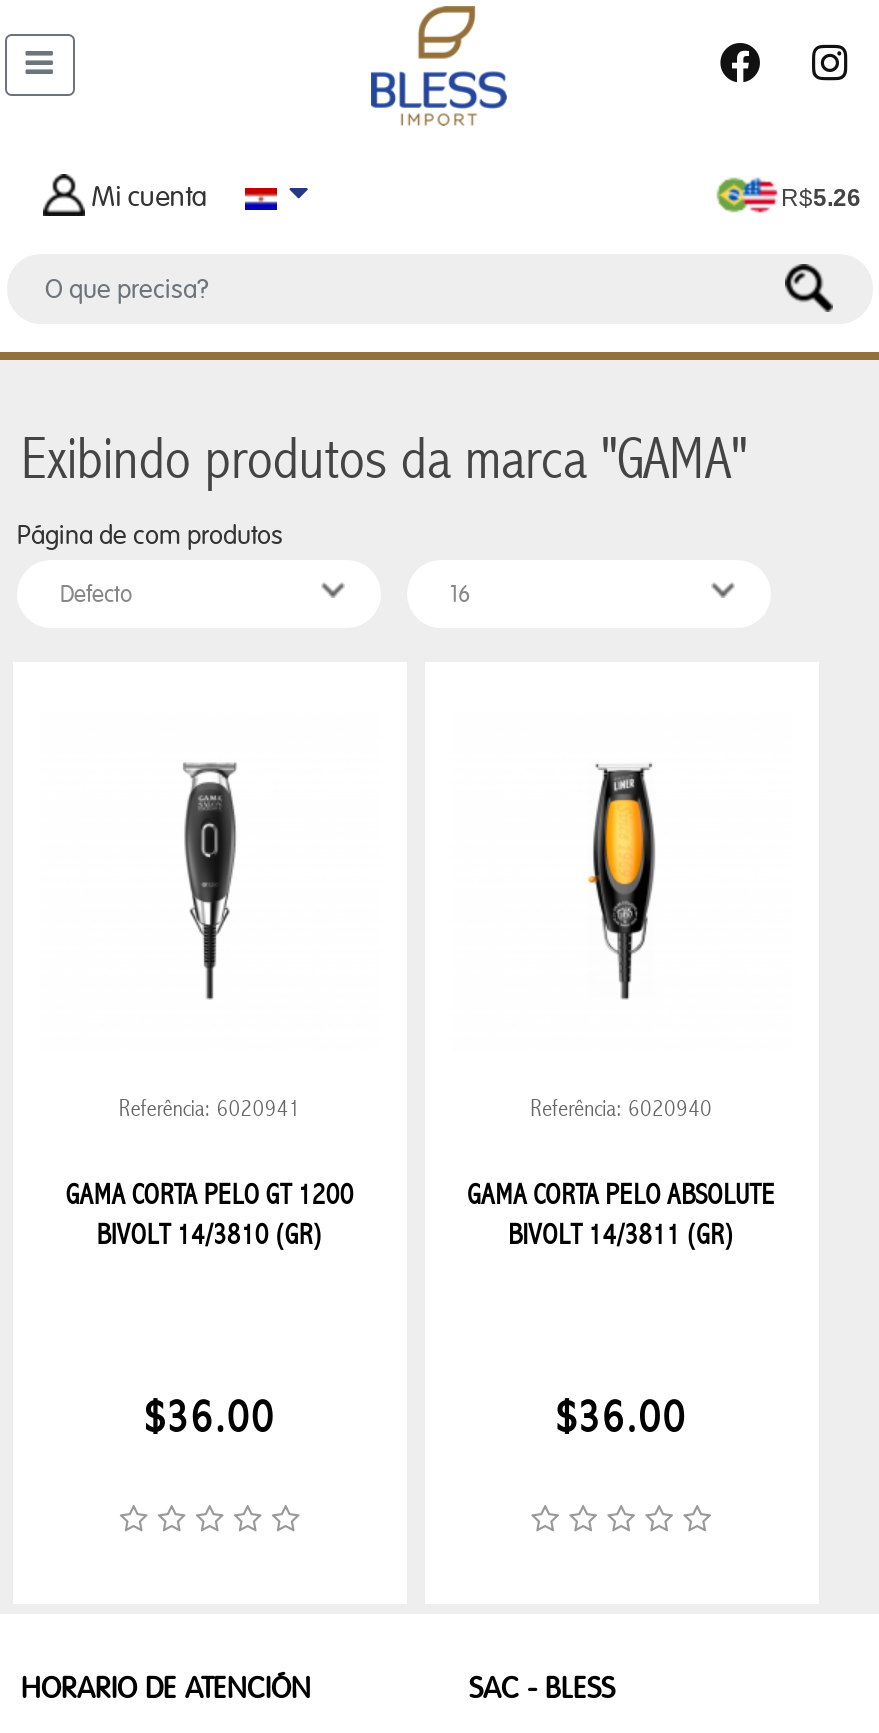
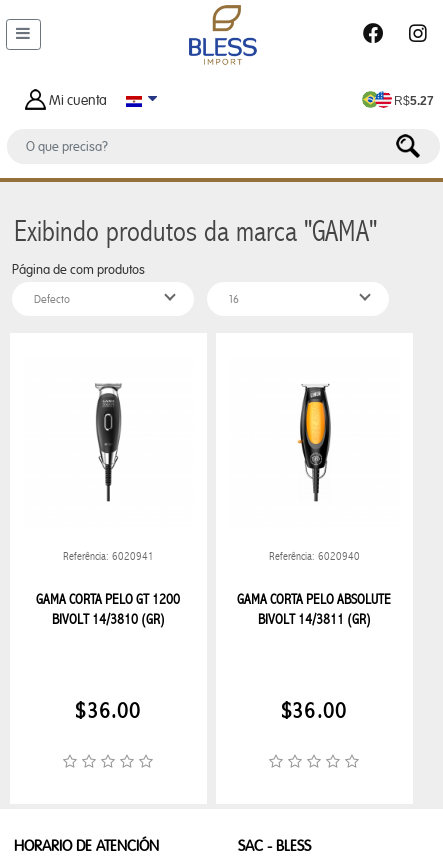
- R$5.26
+ R$5.27
